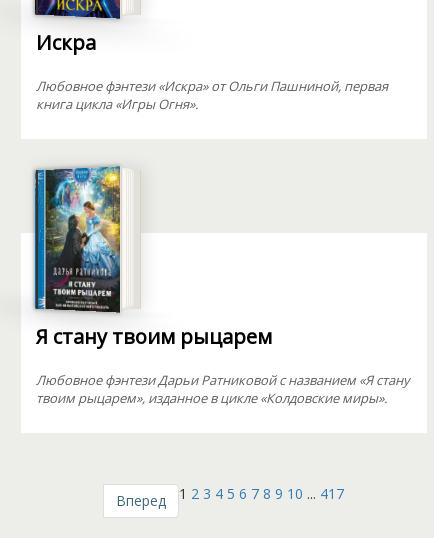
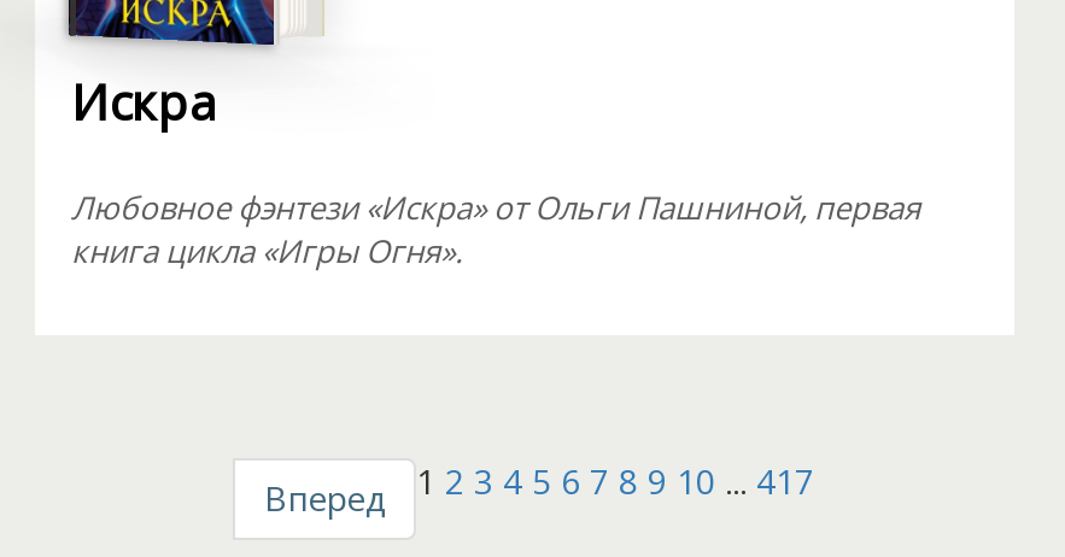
- [image]
- Я стану твоим рыцарем
- Любовное фэнтези Дарьи Ратниковой с названием «Я стану
- твоим рыцарем», изданное в цикле «Колдовские миры».
